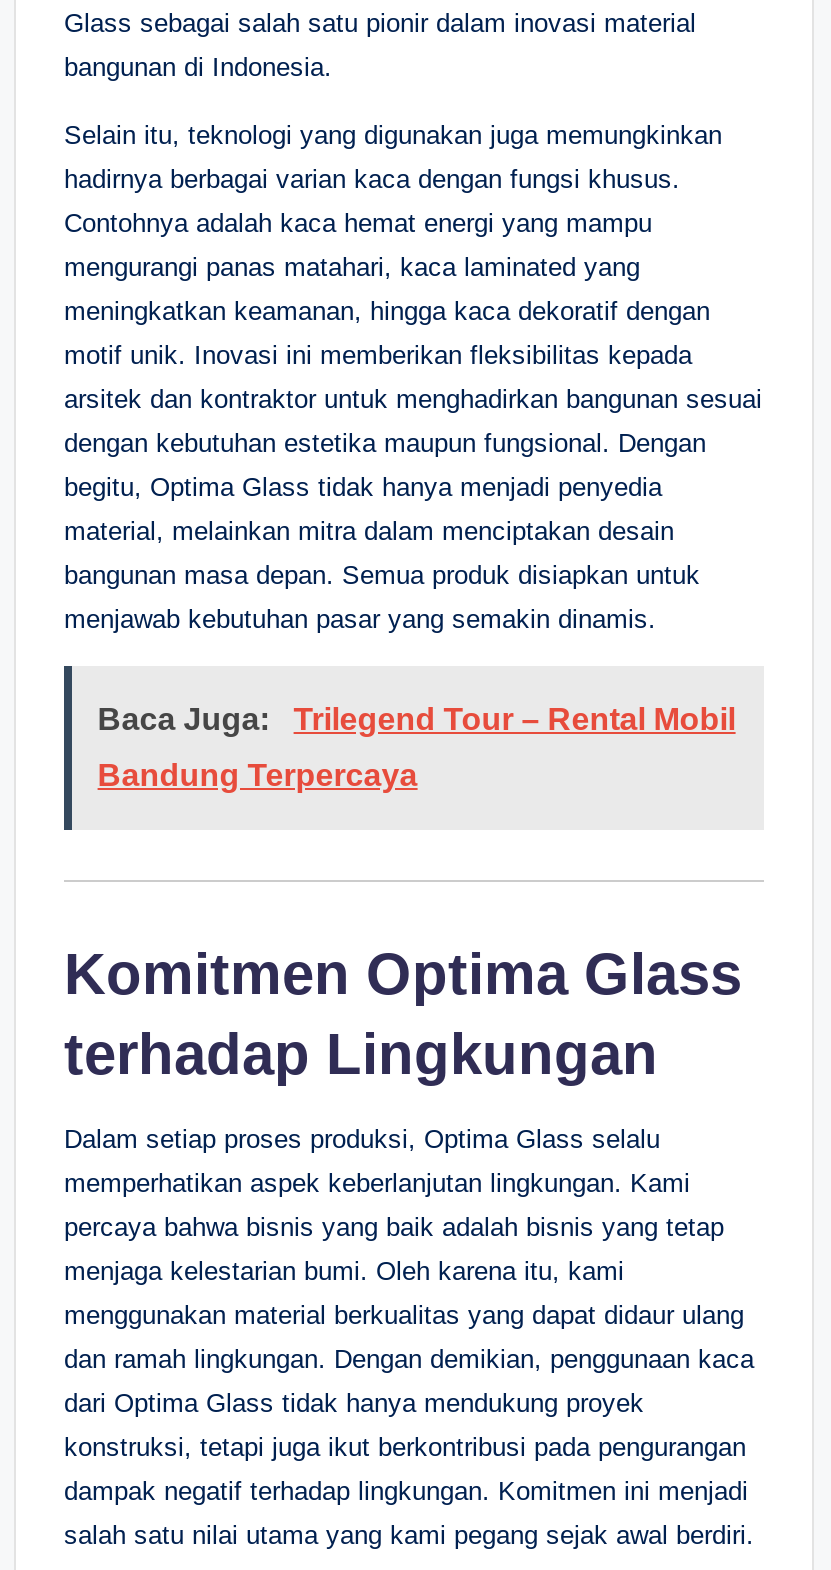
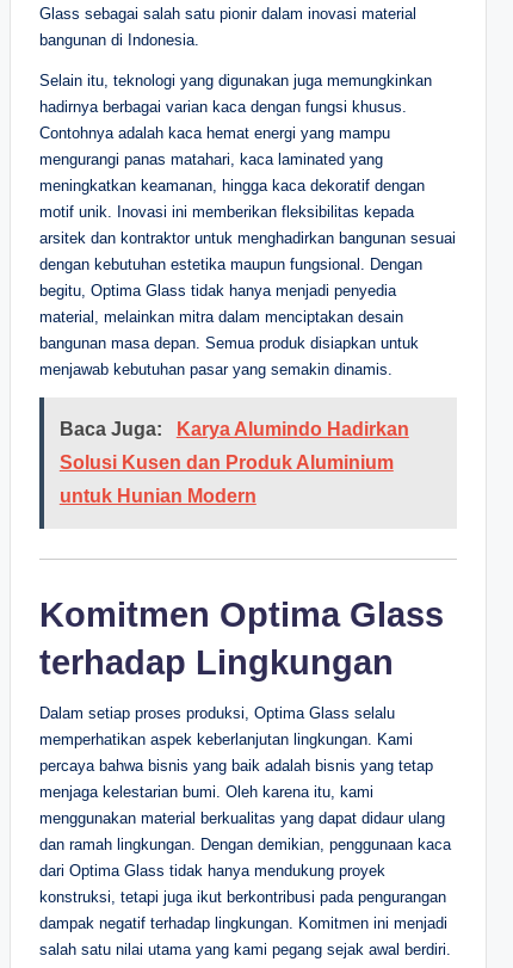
- Baca Juga: Trilegend Tour – Rental Mobil
- Bandung Terpercaya
+ Baca Juga: Karya Alumindo Hadirkan
+ Solusi Kusen dan Produk Aluminium
+ untuk Hunian Modern
